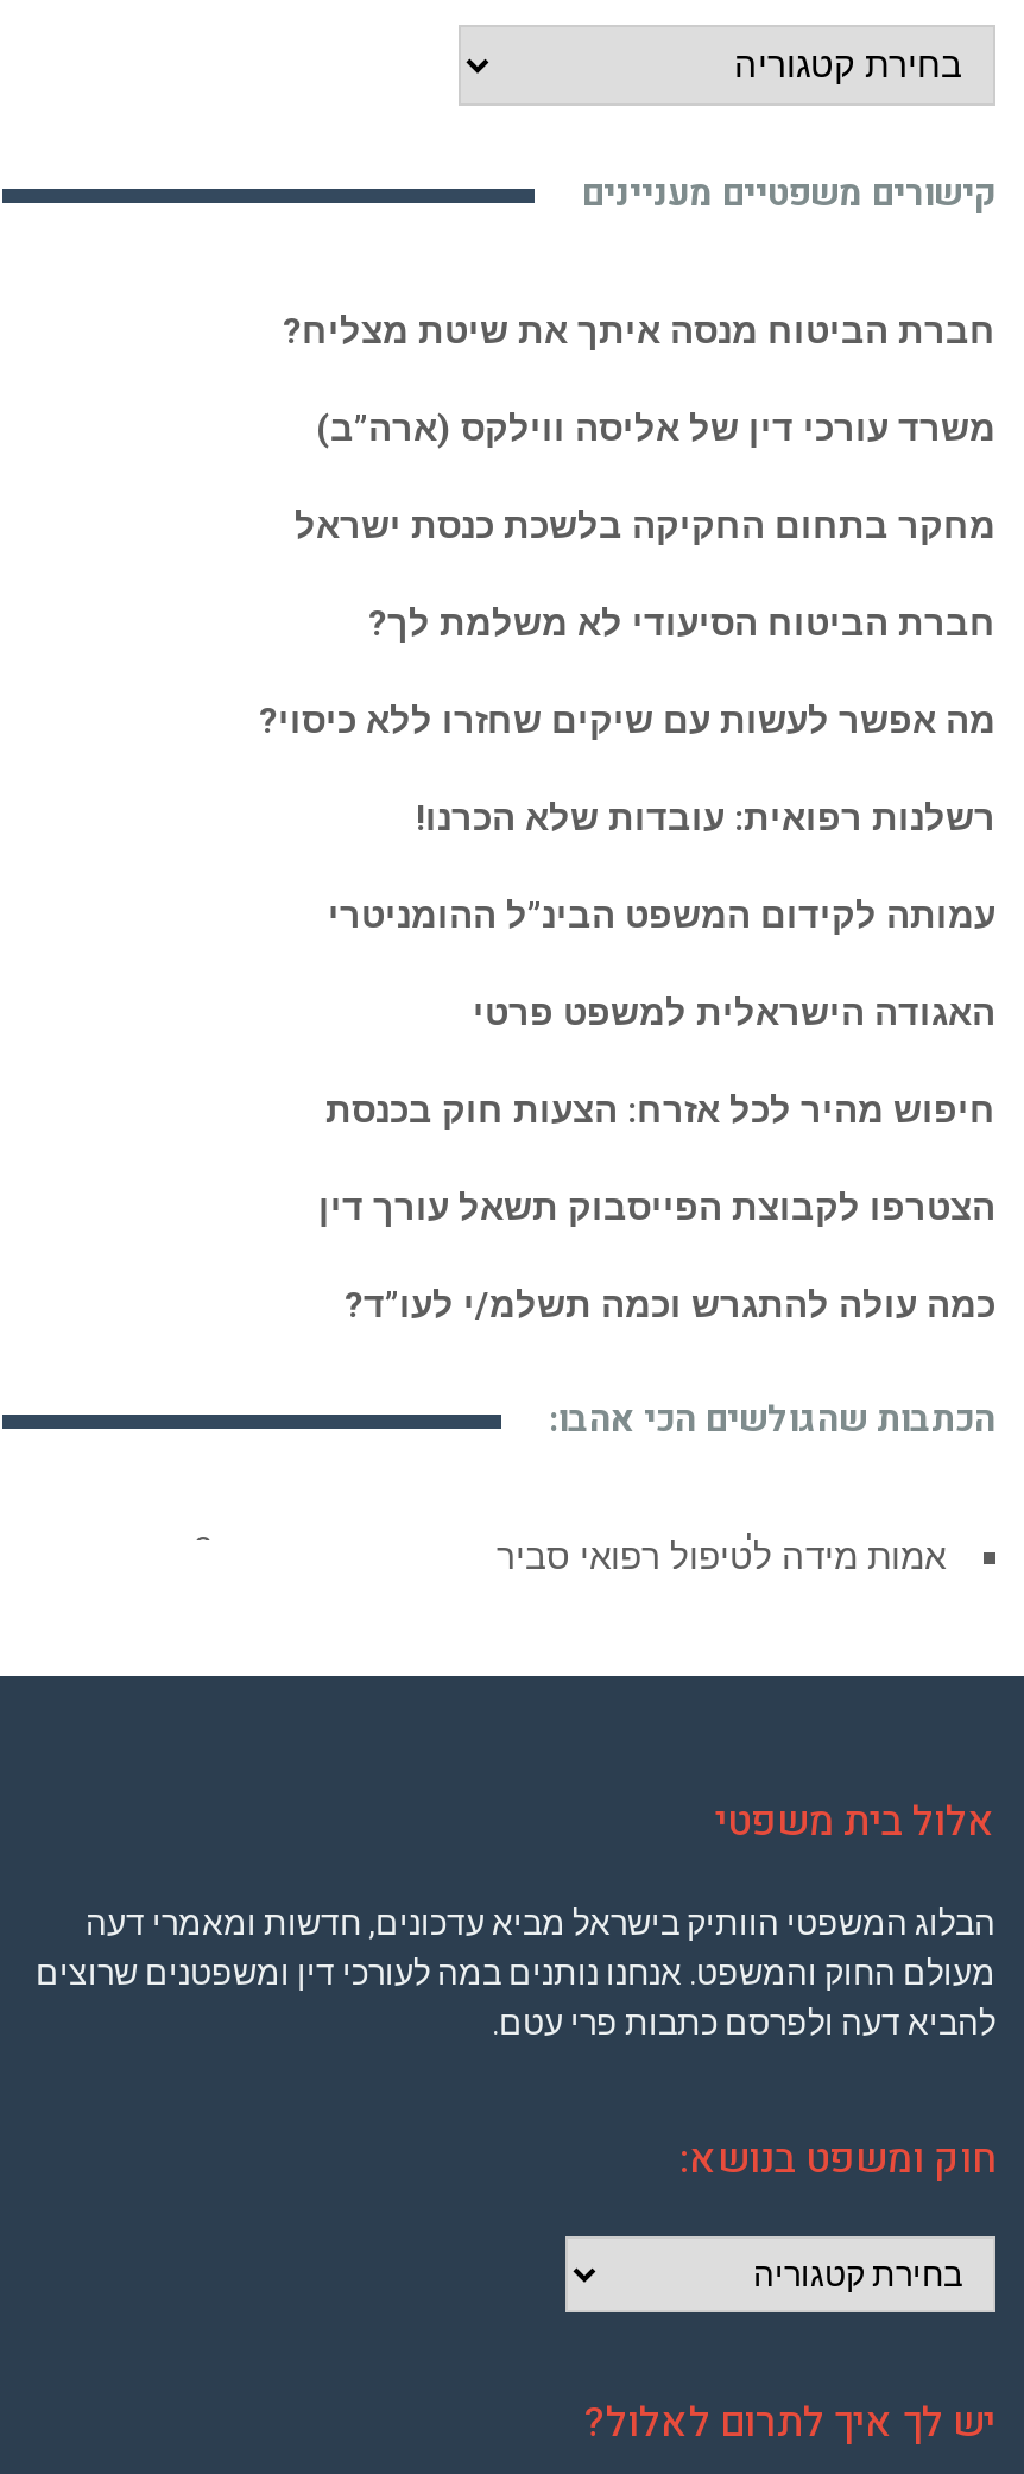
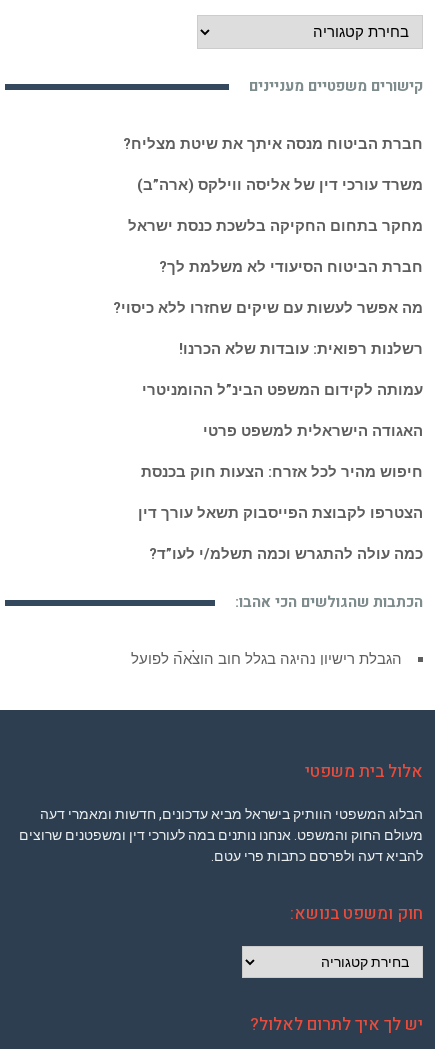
- אמות מידה לטיפול רפואי סביר
+ הגבלת רישיון נהיגה בגלל חוב הוצאה לפועל
